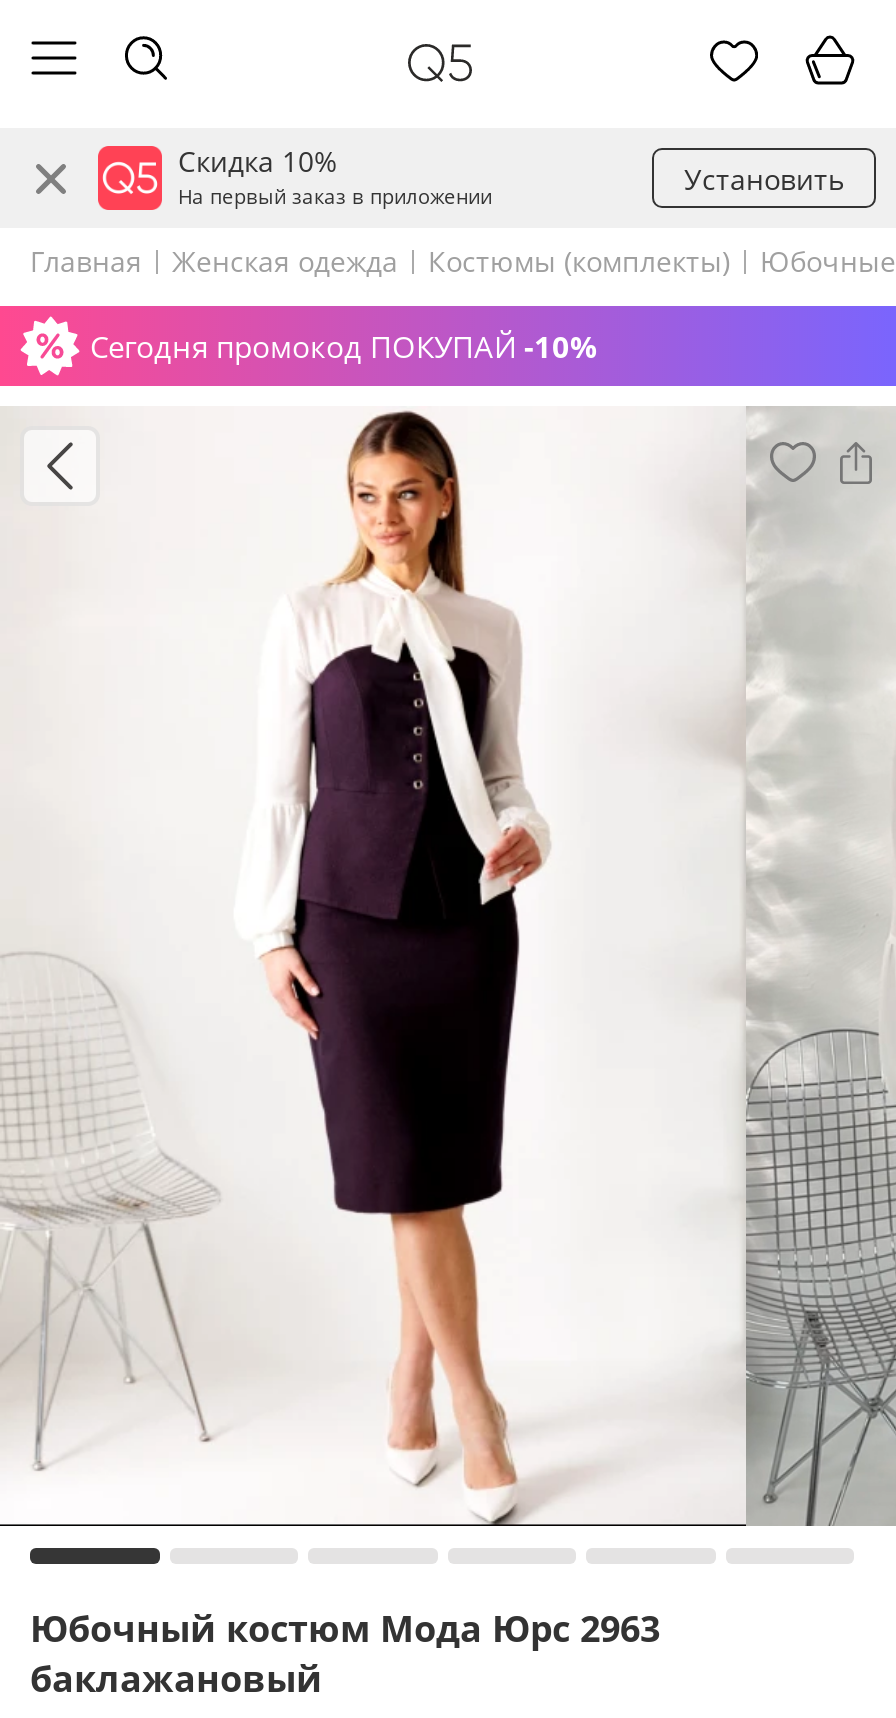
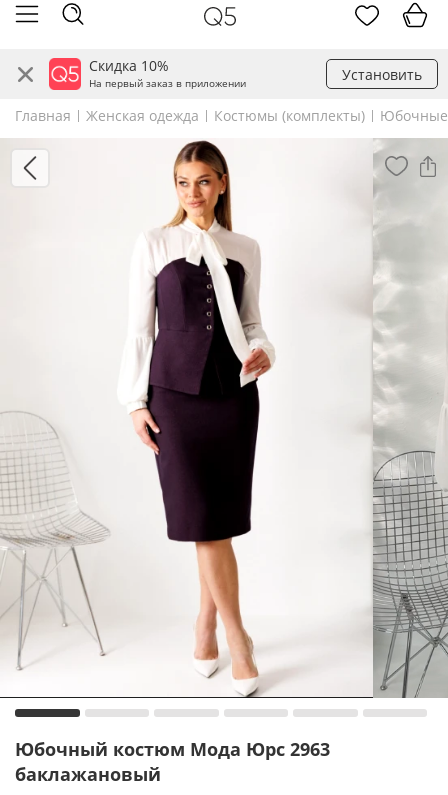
- Сегодня промокод ПОКУПАЙ -10%
